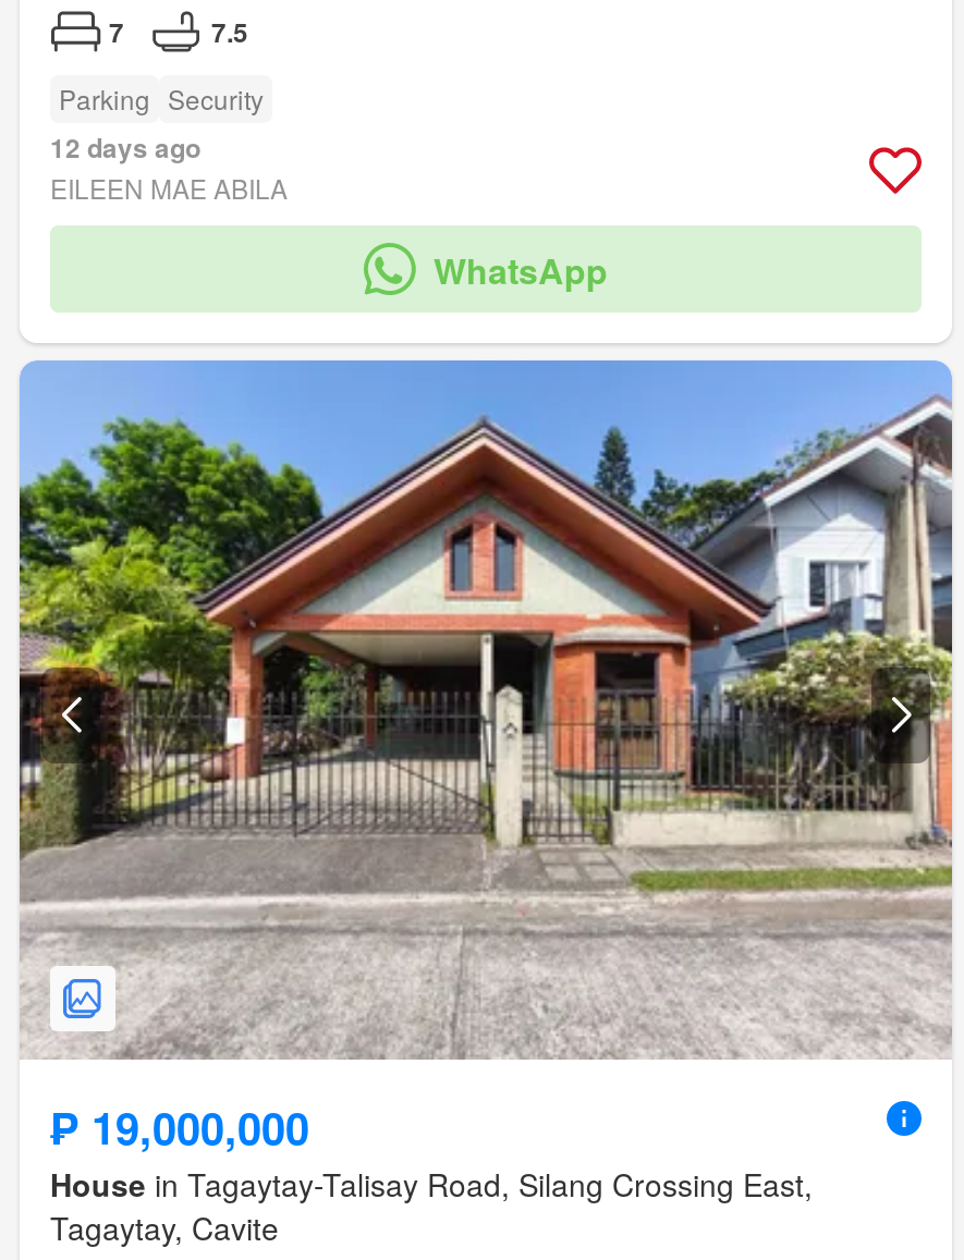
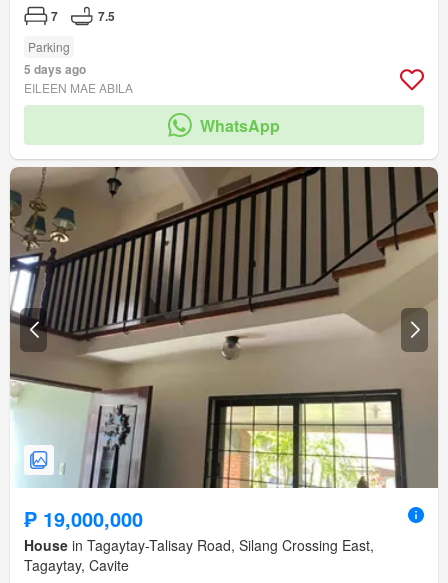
- Parking Security
- 12 days ago
+ Parking
+ 5 days ago

- [image]
+ [image]
